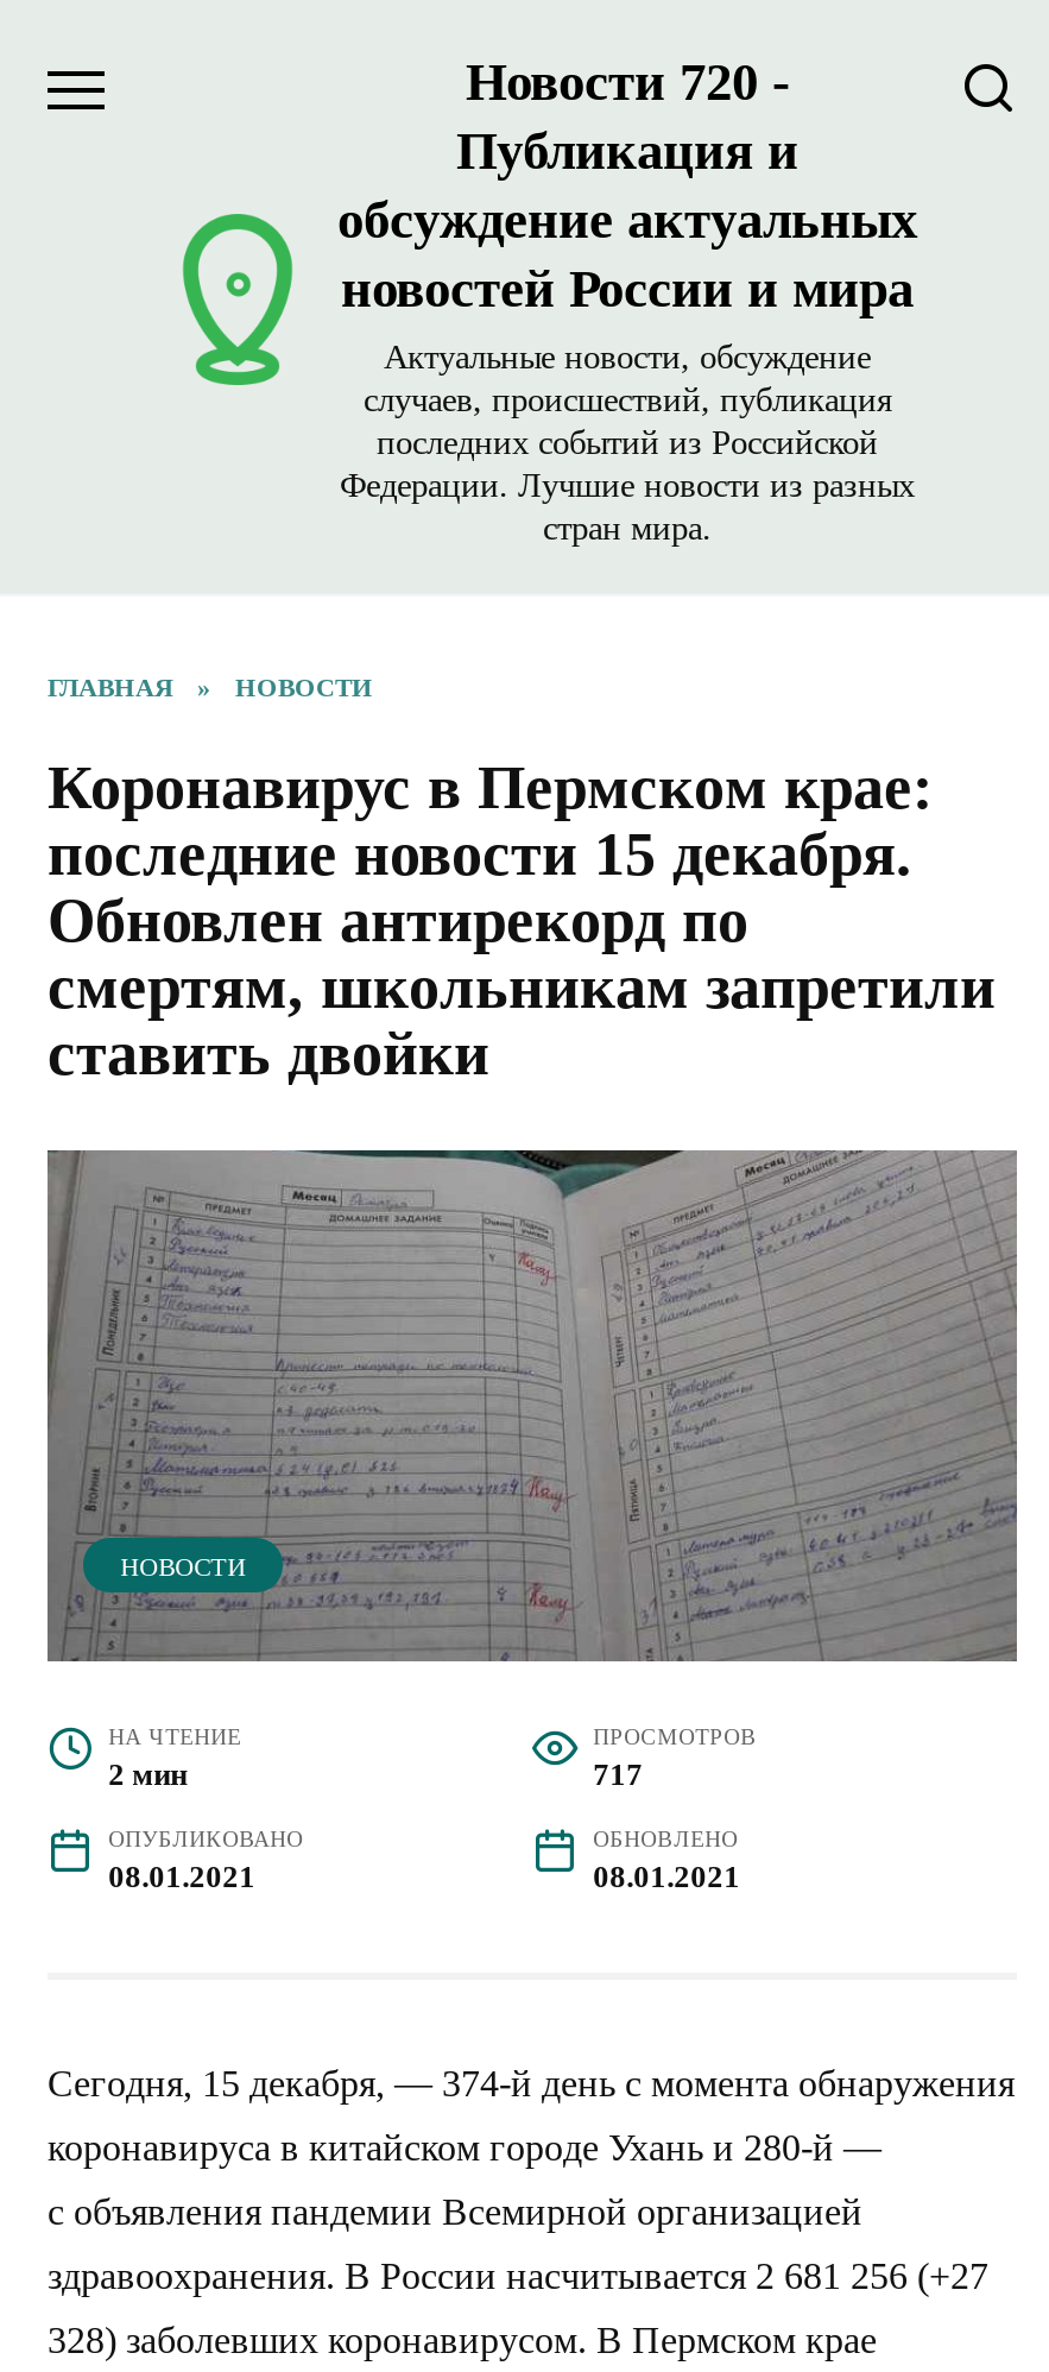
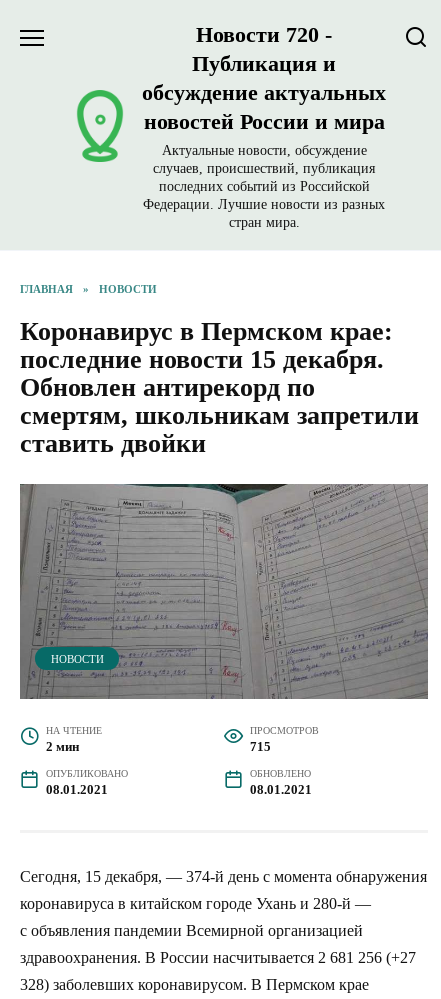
- 717
+ 715
